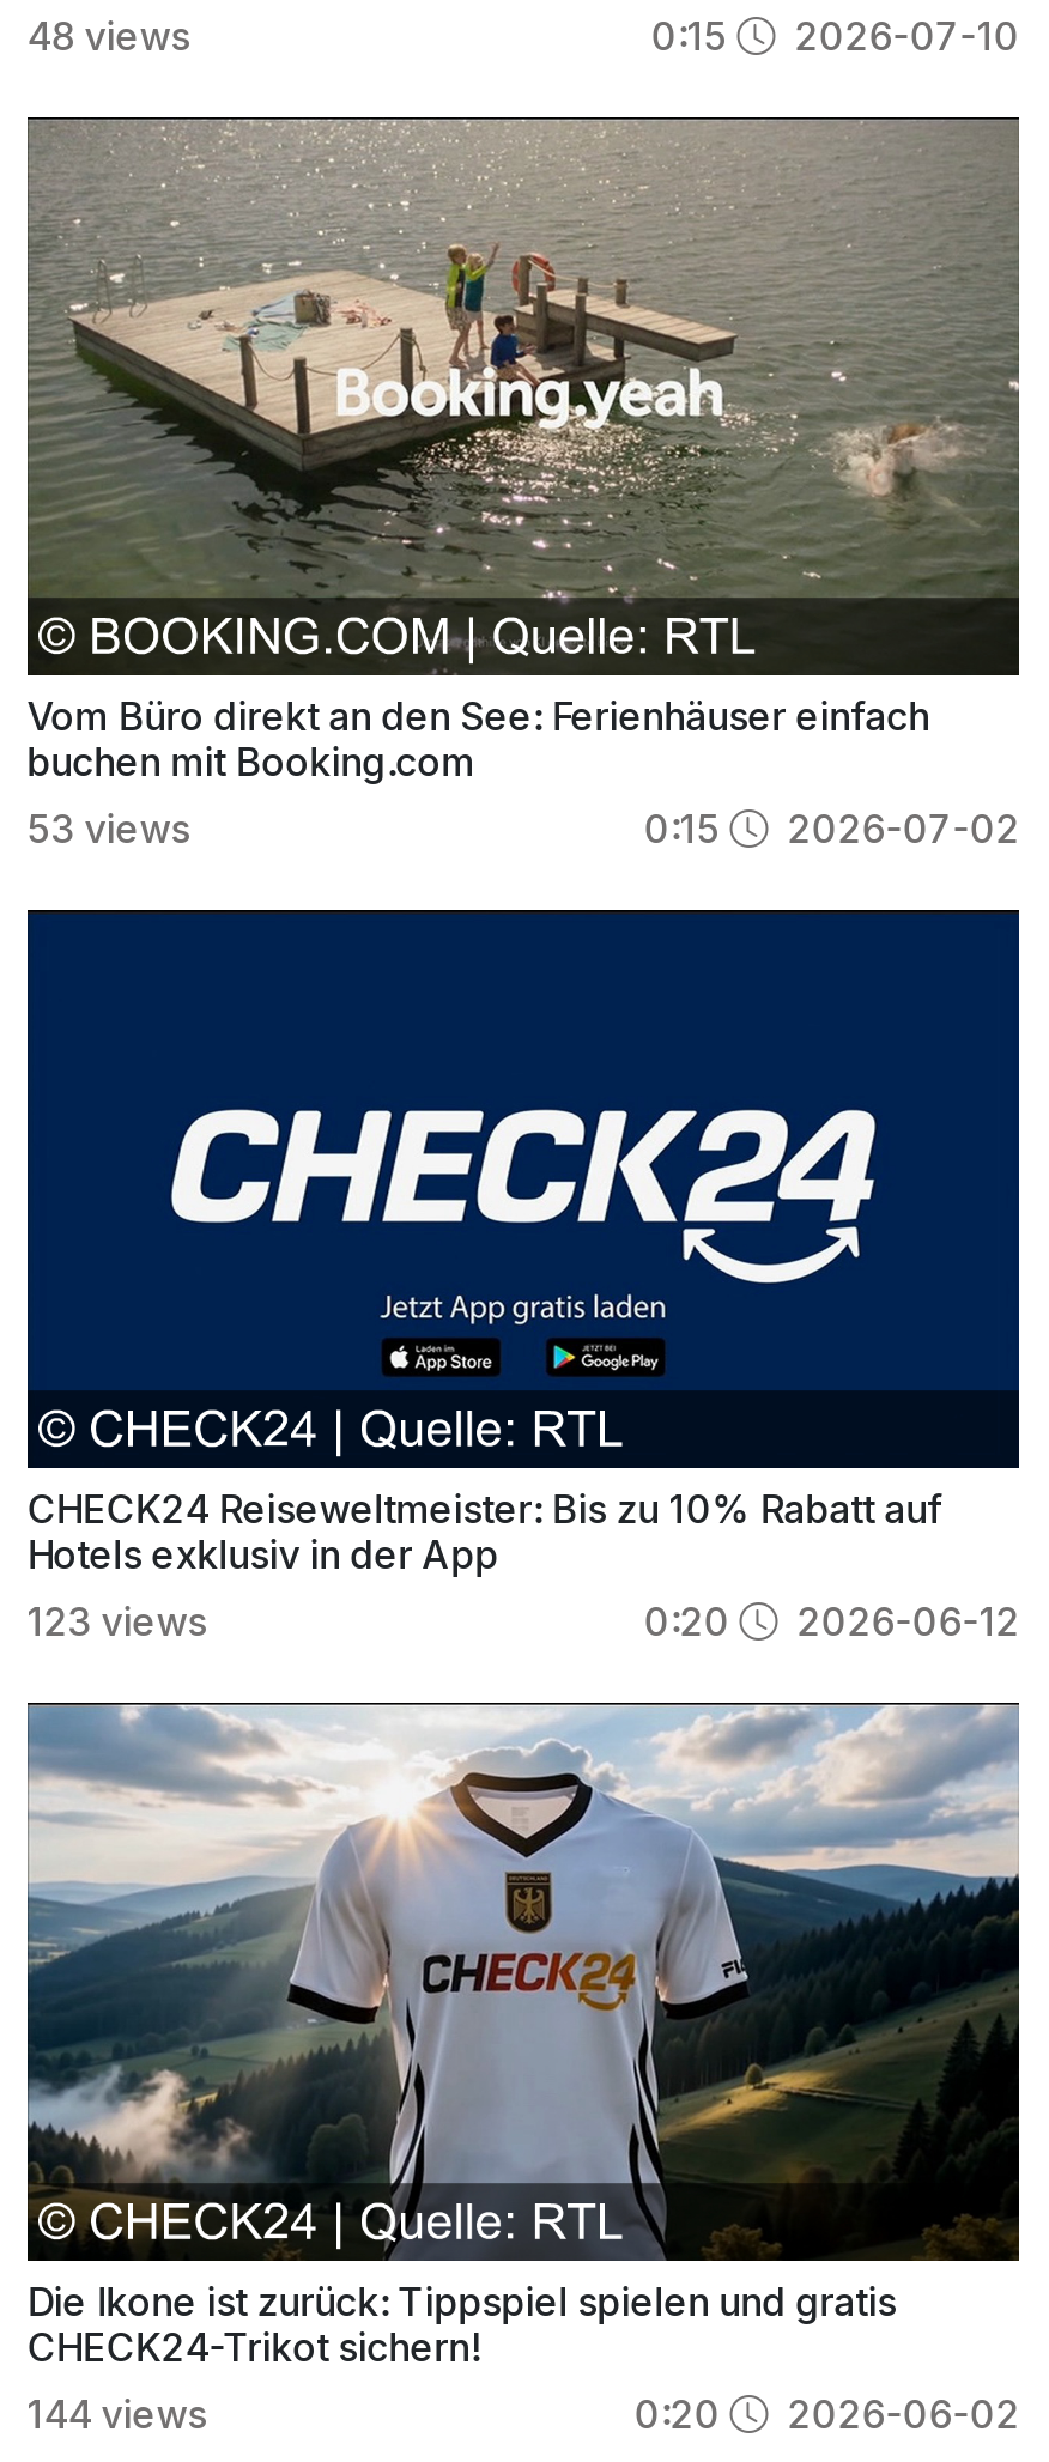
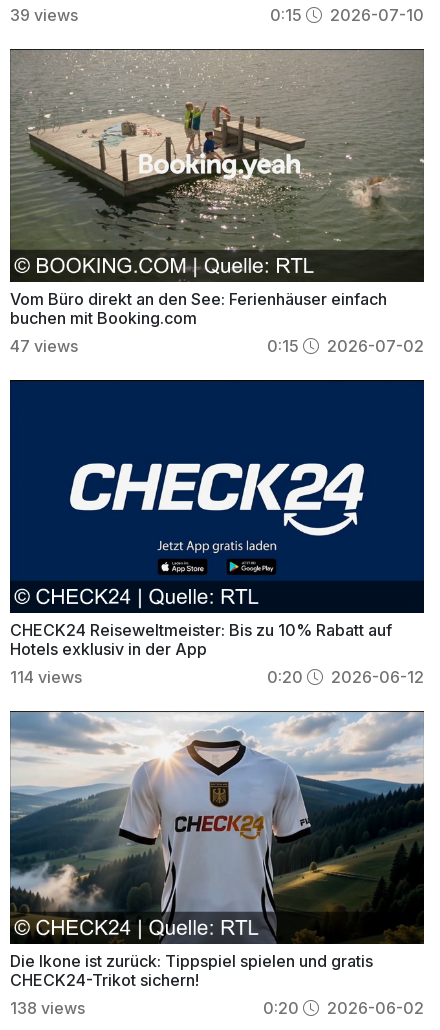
- 48 views
+ 39 views

- 53 views
+ 47 views

- 123 views
+ 114 views

- 144 views
+ 138 views
